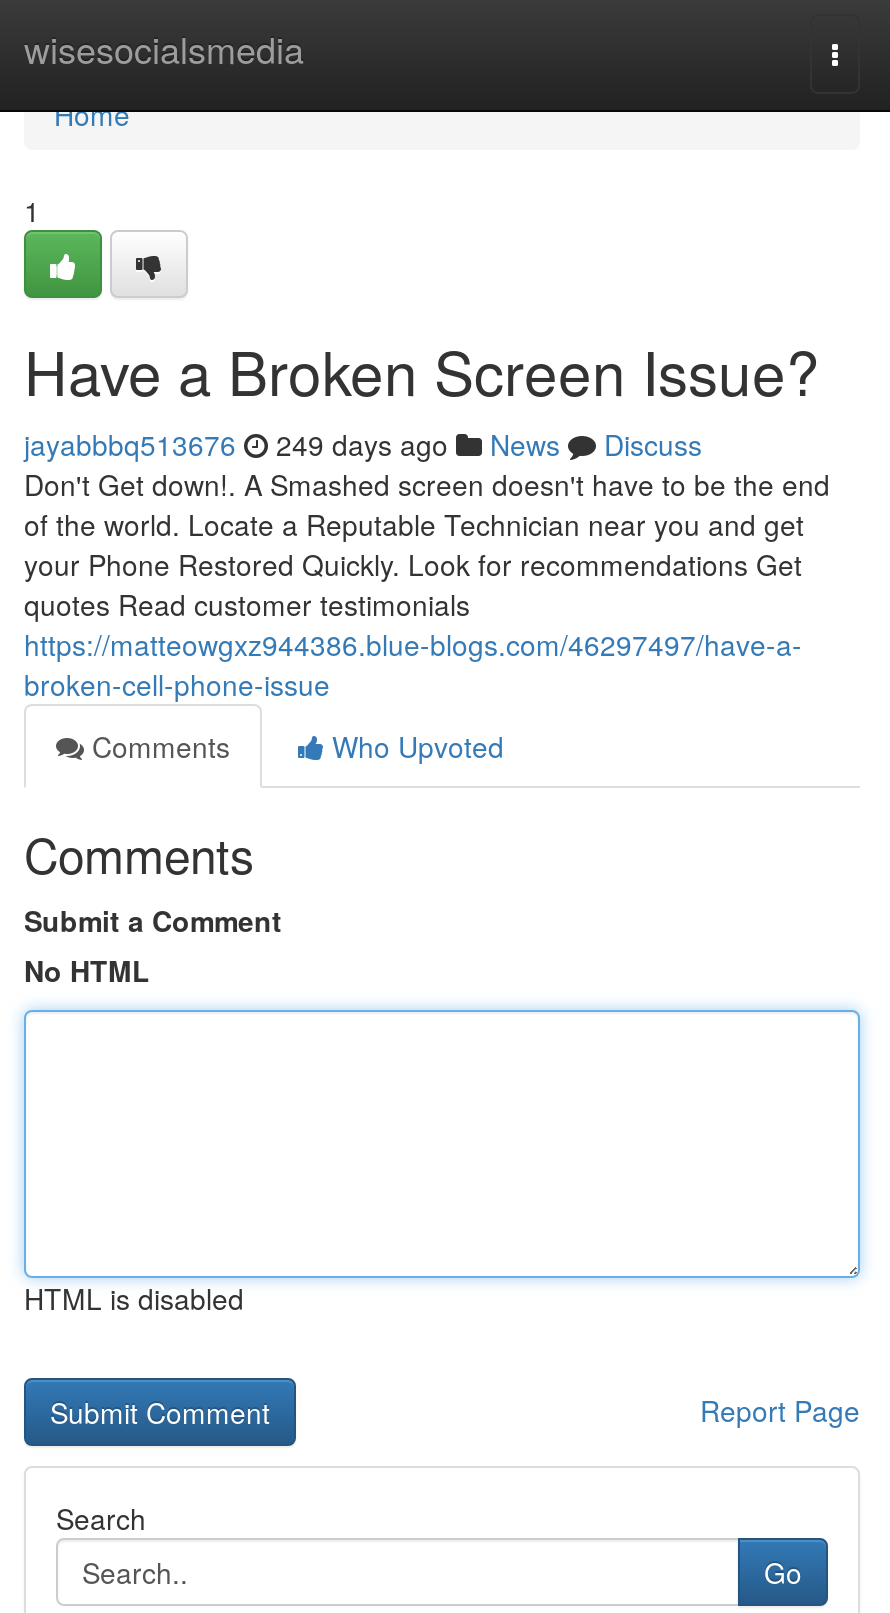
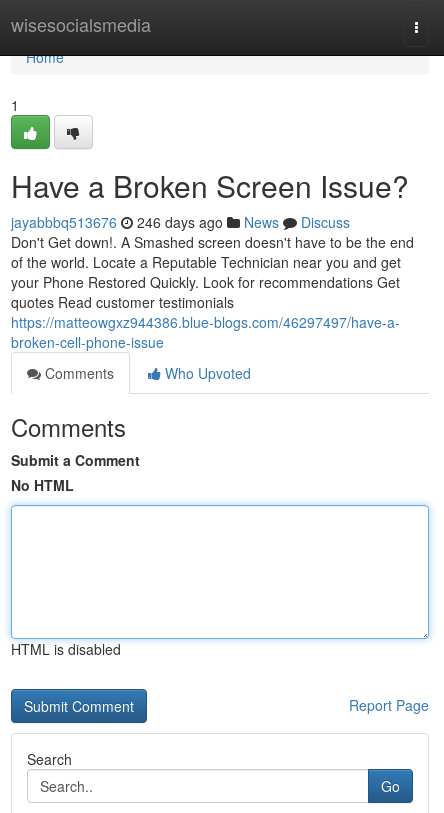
- jayabbbq513676 249 days ago News Discuss
+ jayabbbq513676 246 days ago News Discuss
